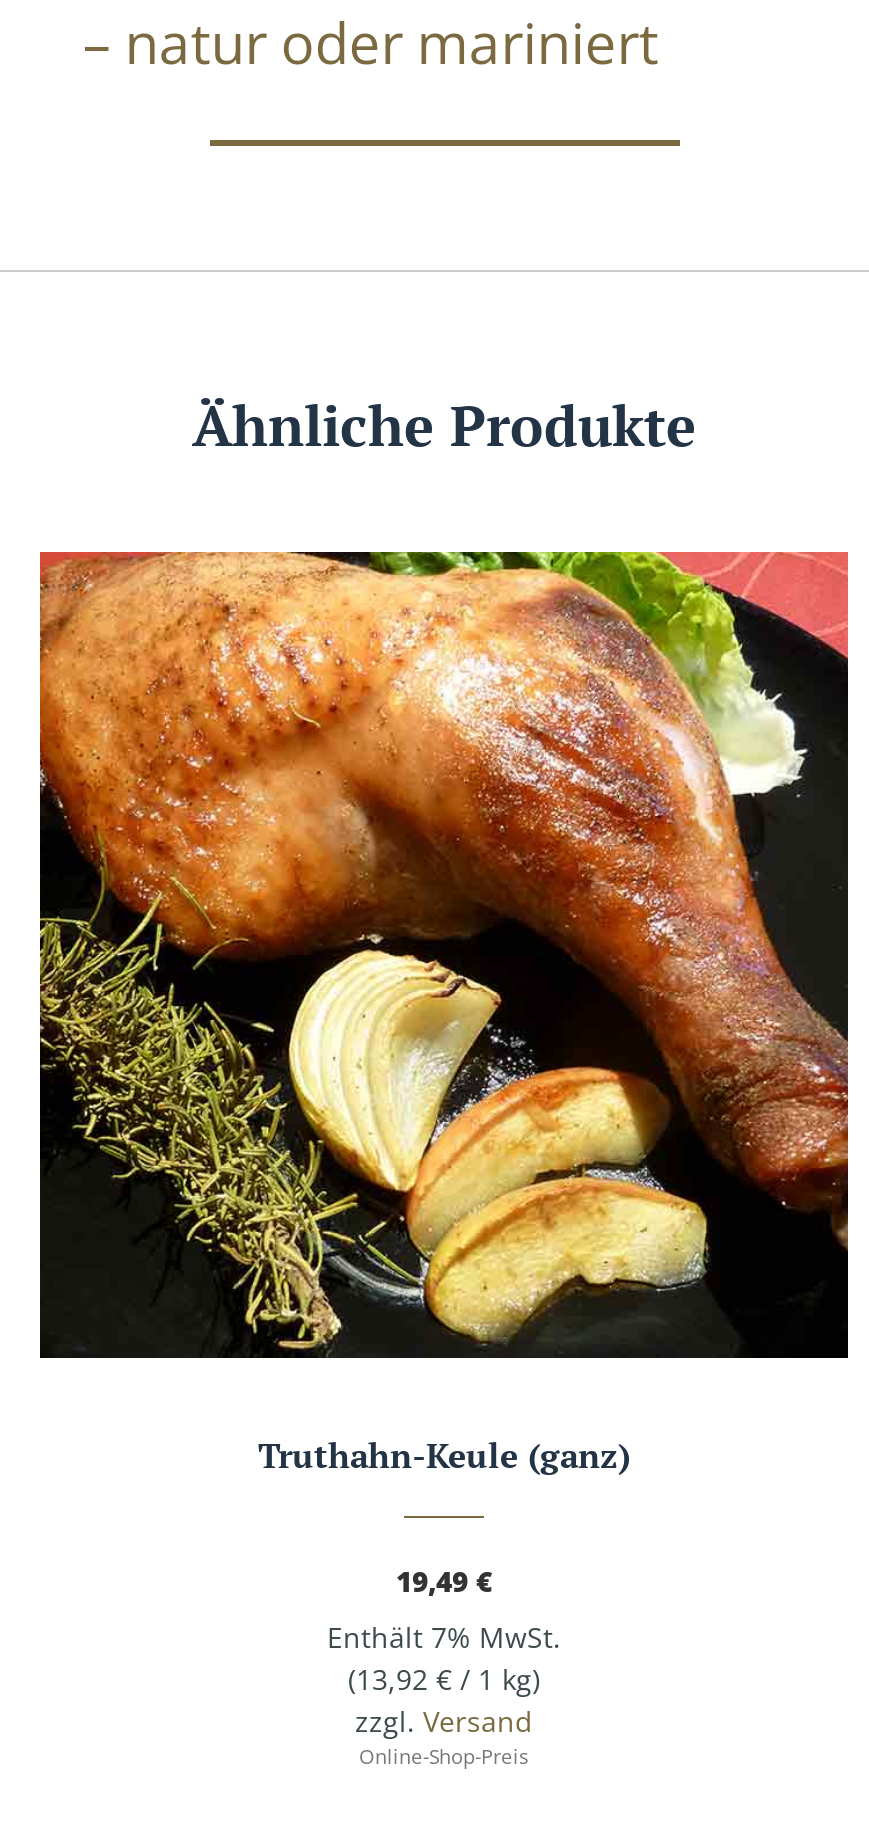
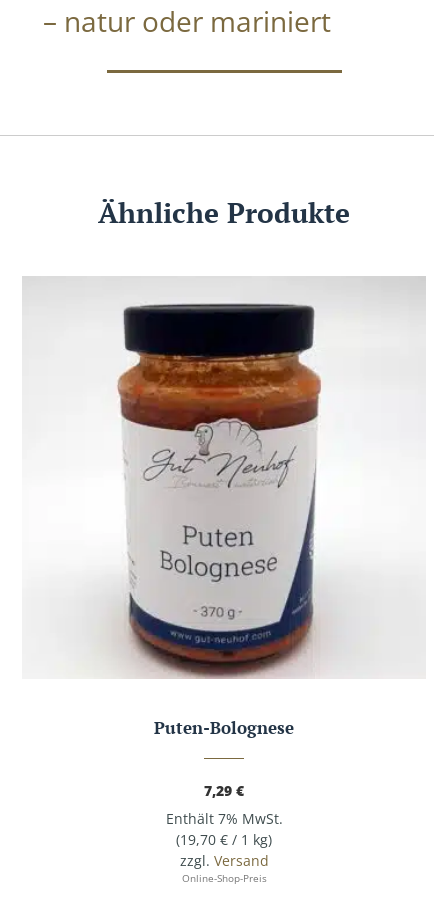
- [image]
- Truthahn-Keule (ganz)
+ [image]
+ Puten-Bolognese

- 19,49 €
+ 7,29 €

- (13,92 €/ 1 kg)
+ (19,70 €/ 1 kg)
